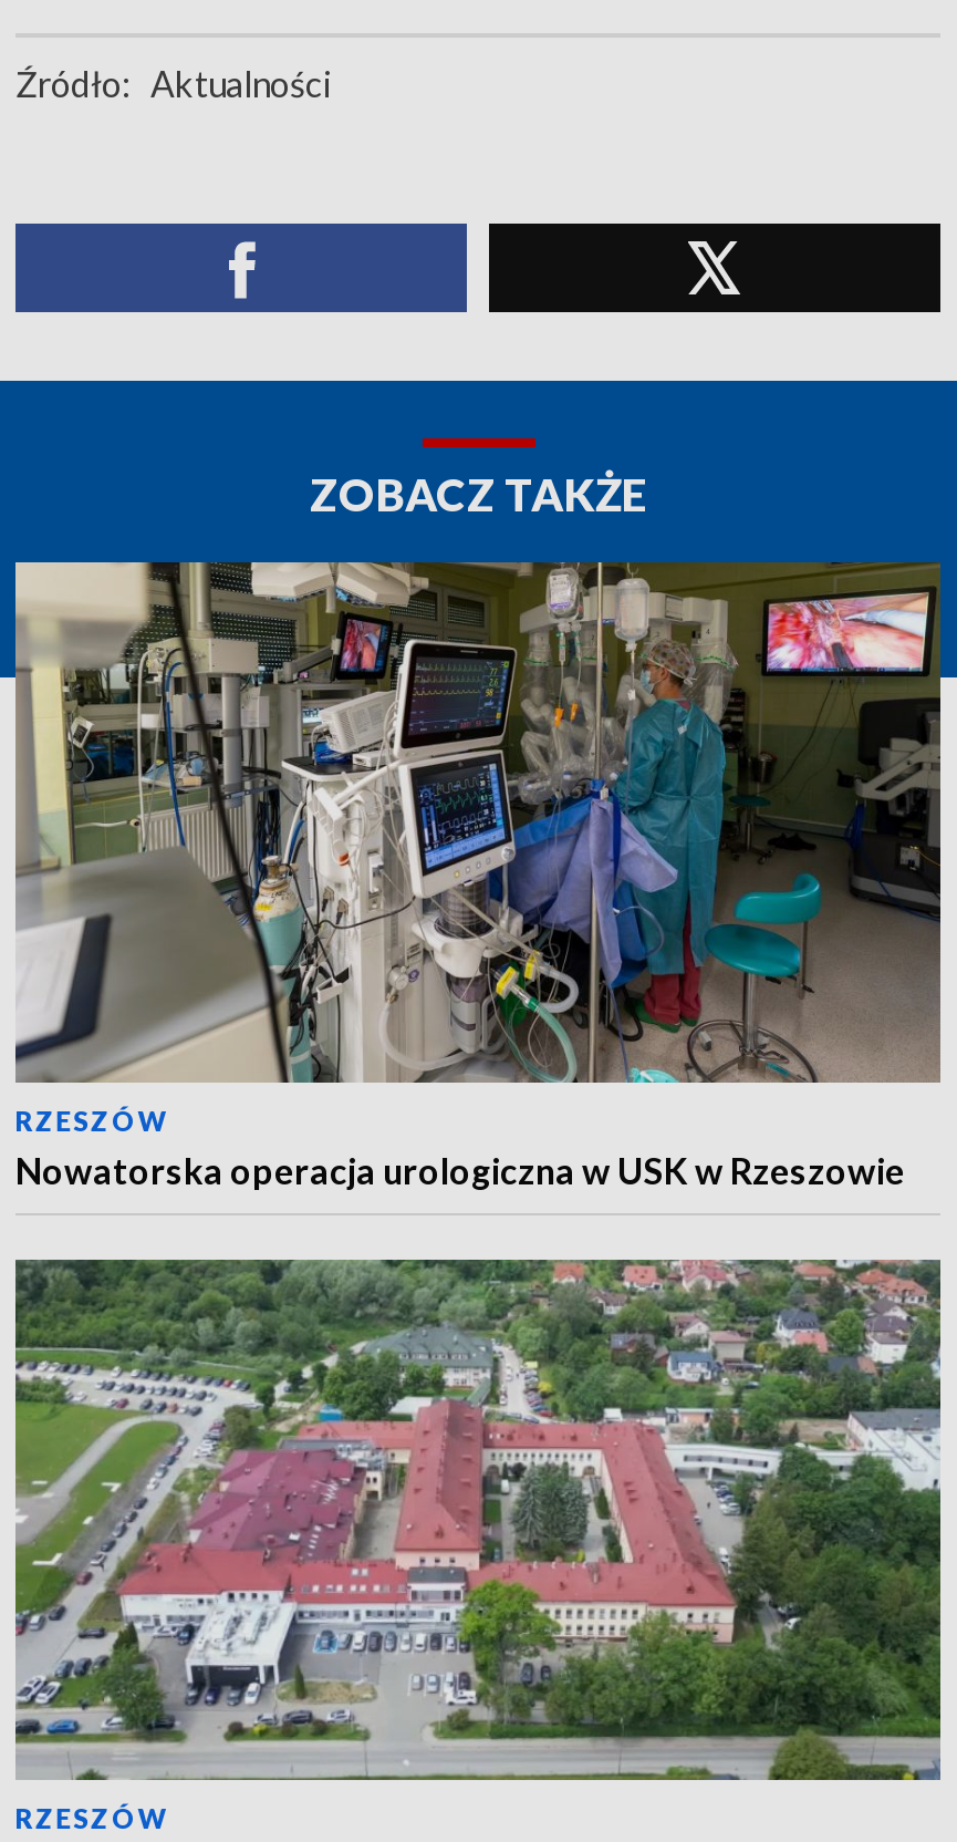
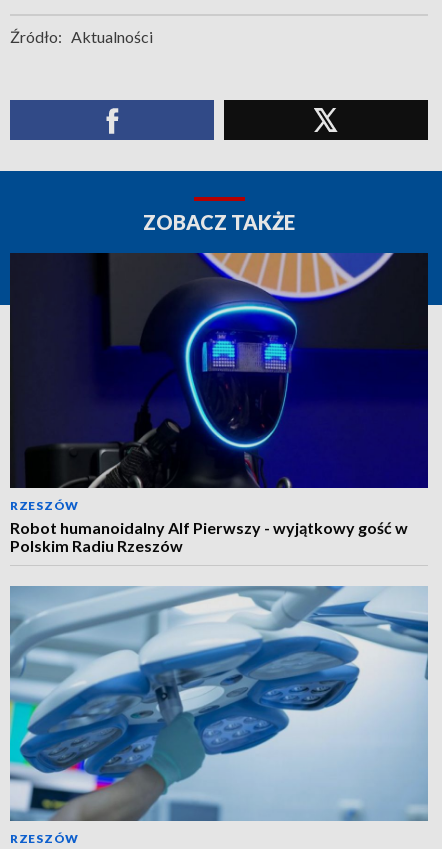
- [image]
- Nowatorska operacja urologiczna w USK w Rzeszowie
+ [image]
+ Robot humanoidalny Alf Pierwszy - wyjątkowy gość w
+ Polskim Radiu Rzeszów

- [image]
+ [image]
